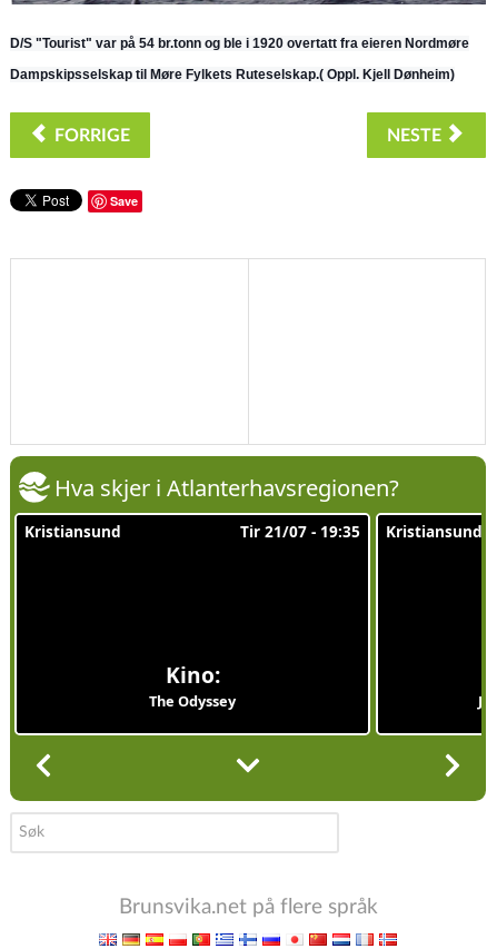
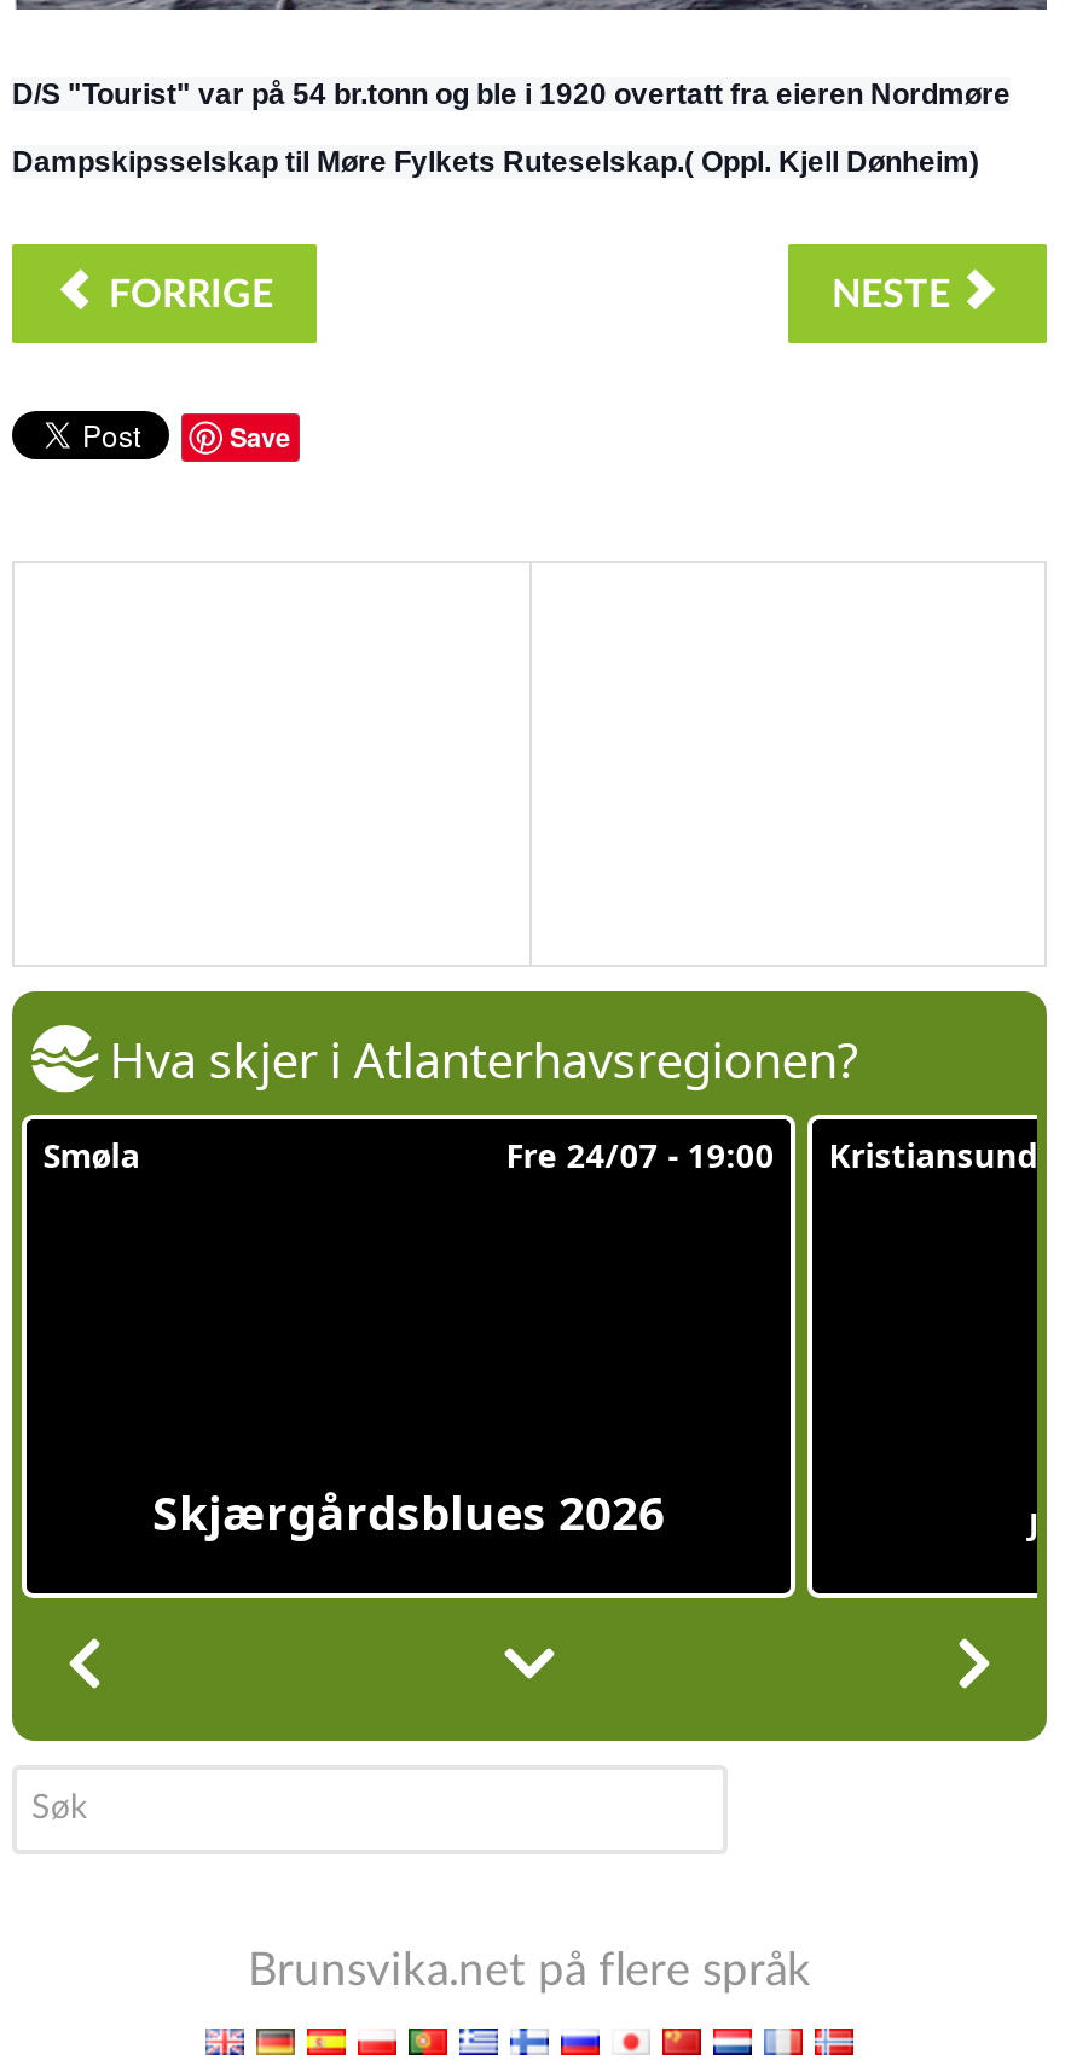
- Kristiansund
- Tir 21/07 - 19:35
+ Smøla
+ Fre 24/07 - 19:00

- Kino:
- The Odyssey
+ Skjærgårdsblues 2026
